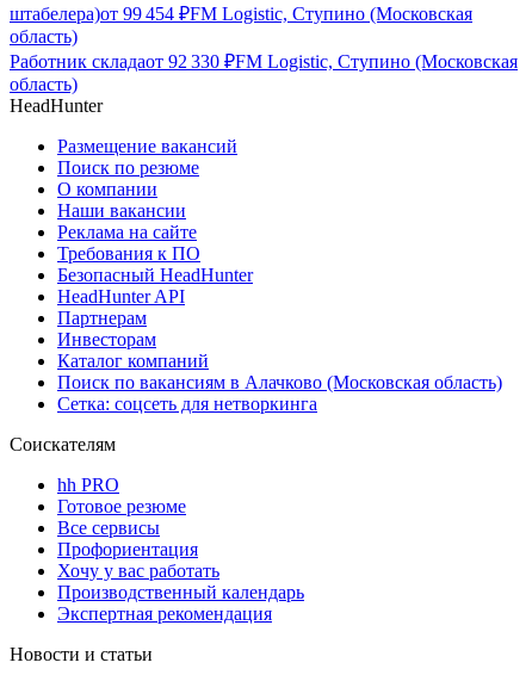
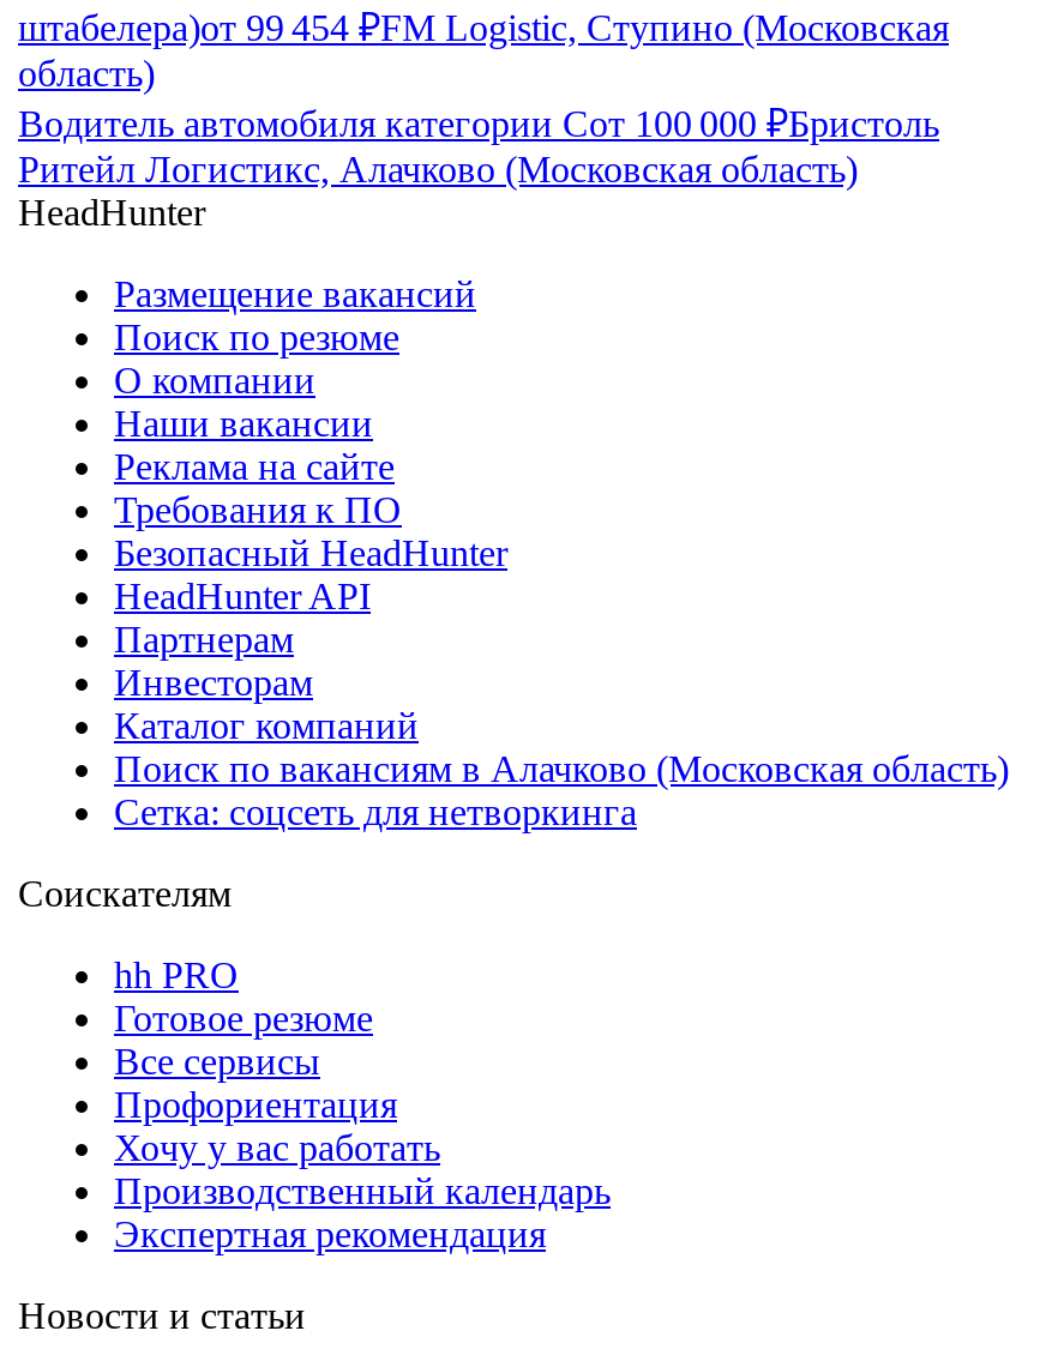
- Работник складаот 92 330 ₽FM Logistic, Ступино (Московская
- область)
+ Водитель автомобиля категории Сот 100 000 ₽Бристоль
+ Ритейл Логистикс, Алачково (Московская область)
